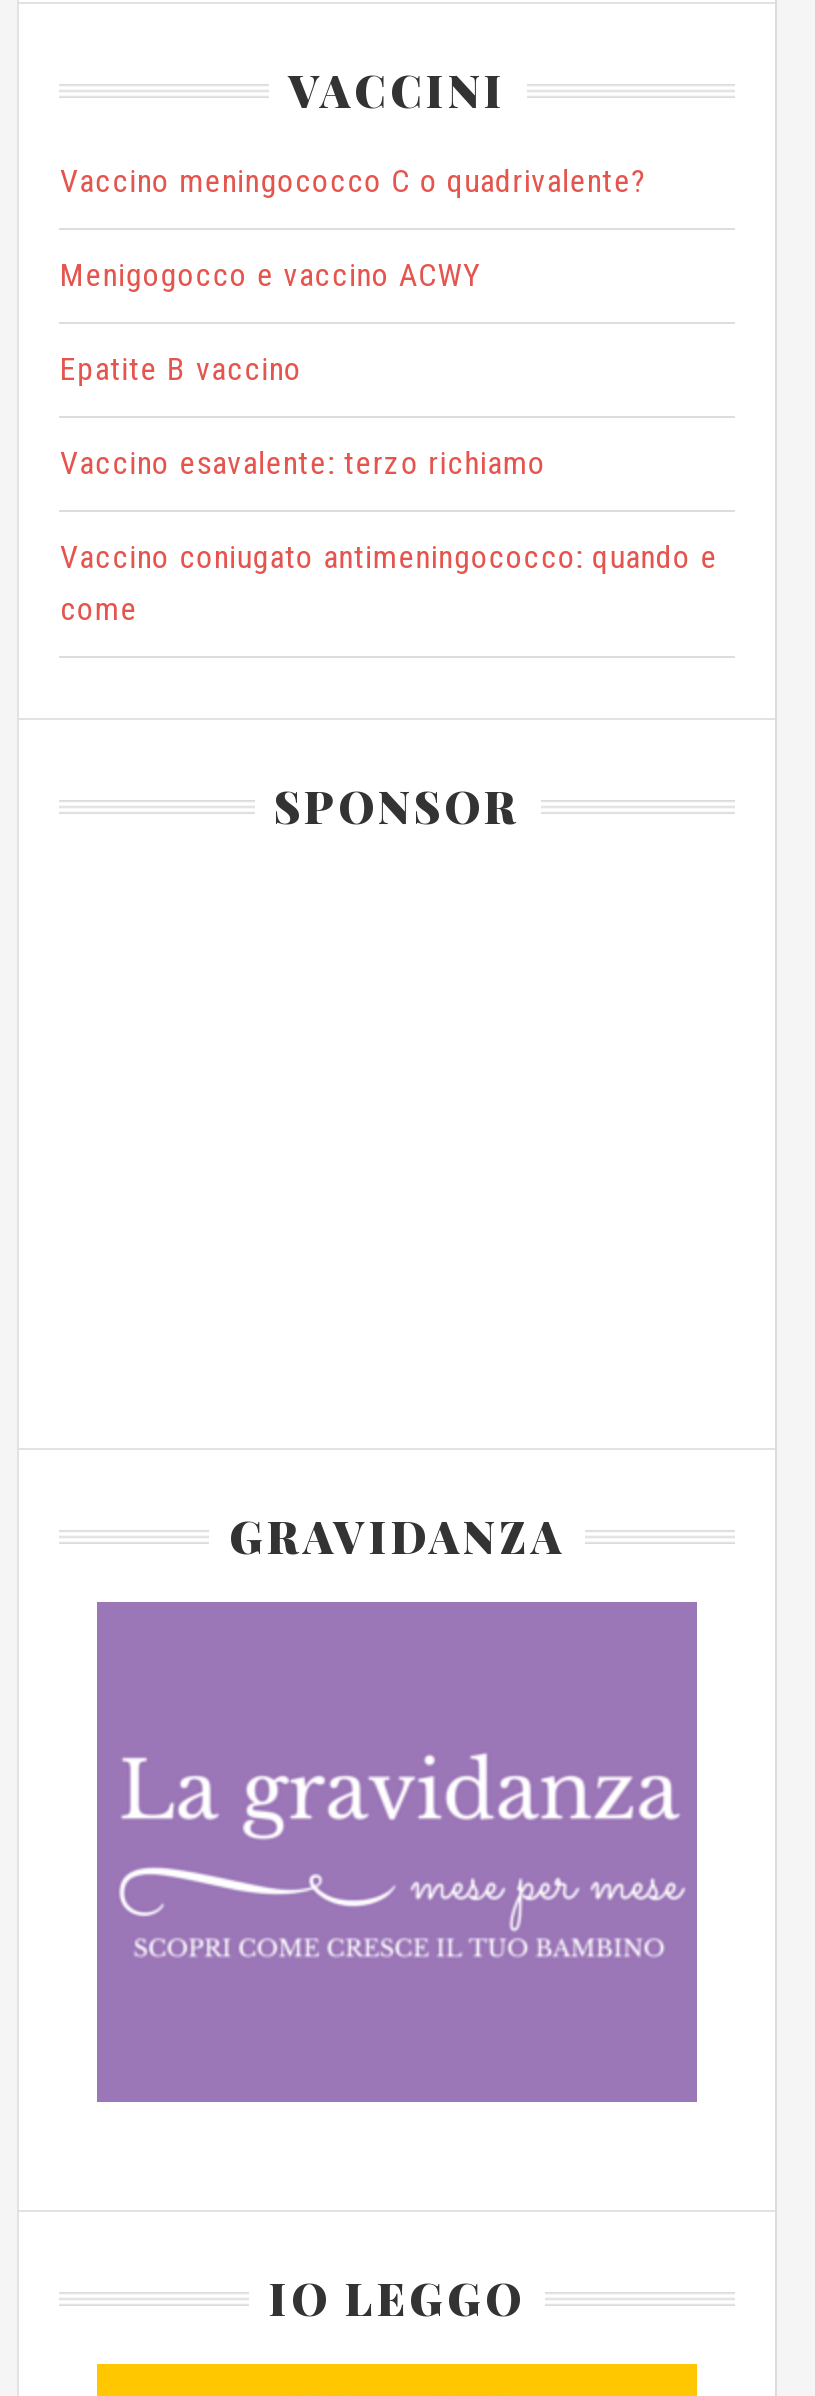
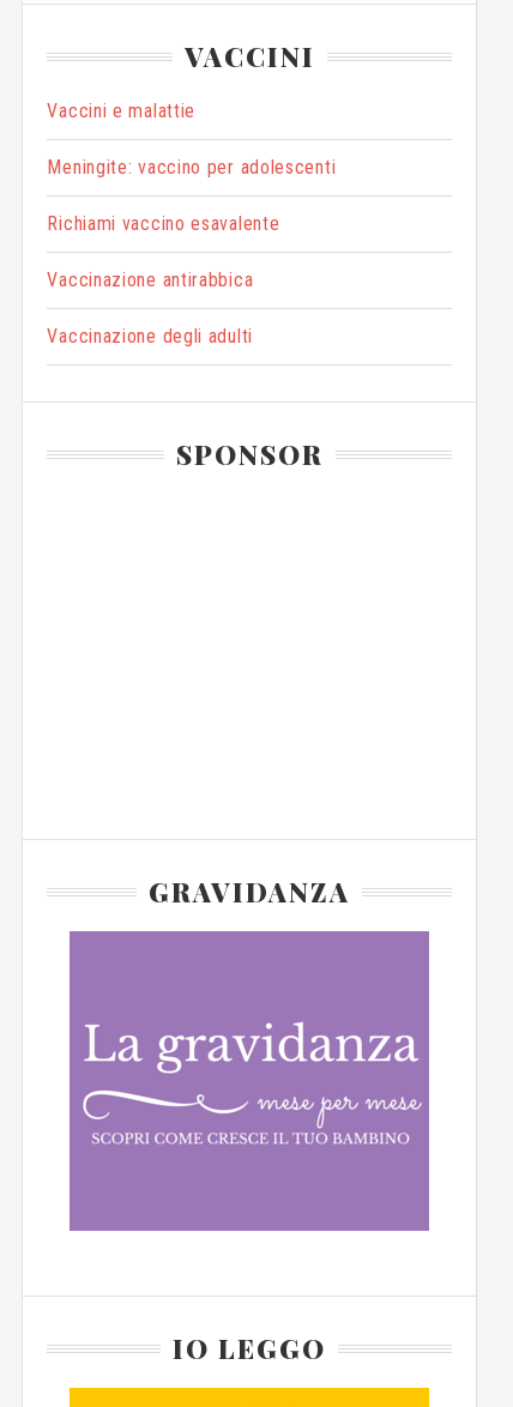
- Vaccino meningococco C o quadrivalente?
+ Vaccini e malattie

- Menigogocco e vaccino ACWY
+ Meningite: vaccino per adolescenti

- Epatite B vaccino
+ Richiami vaccino esavalente

- Vaccino esavalente: terzo richiamo
+ Vaccinazione antirabbica

- Vaccino coniugato antimeningococco: quando e
- come
+ Vaccinazione degli adulti
